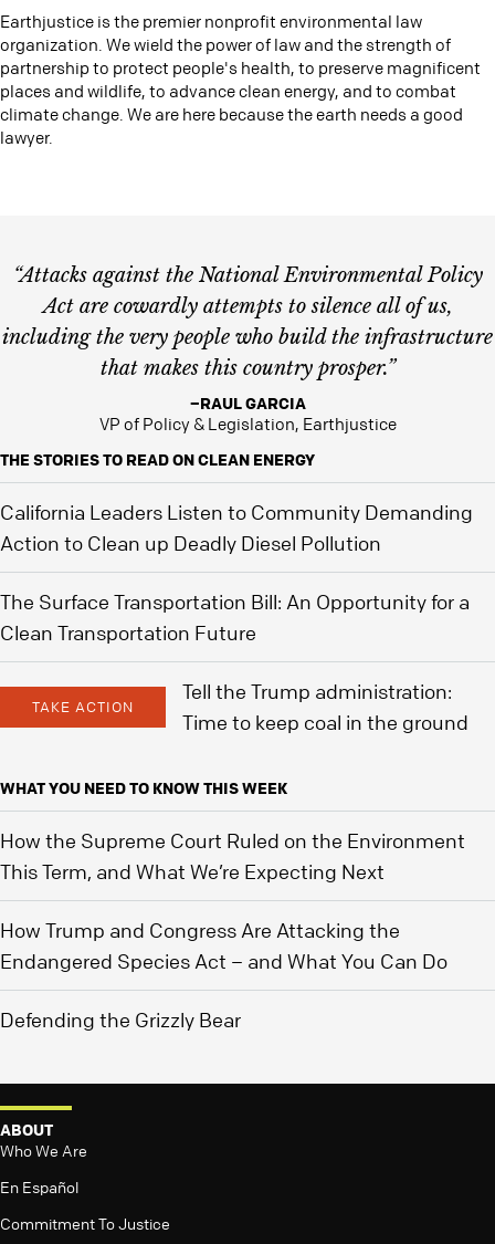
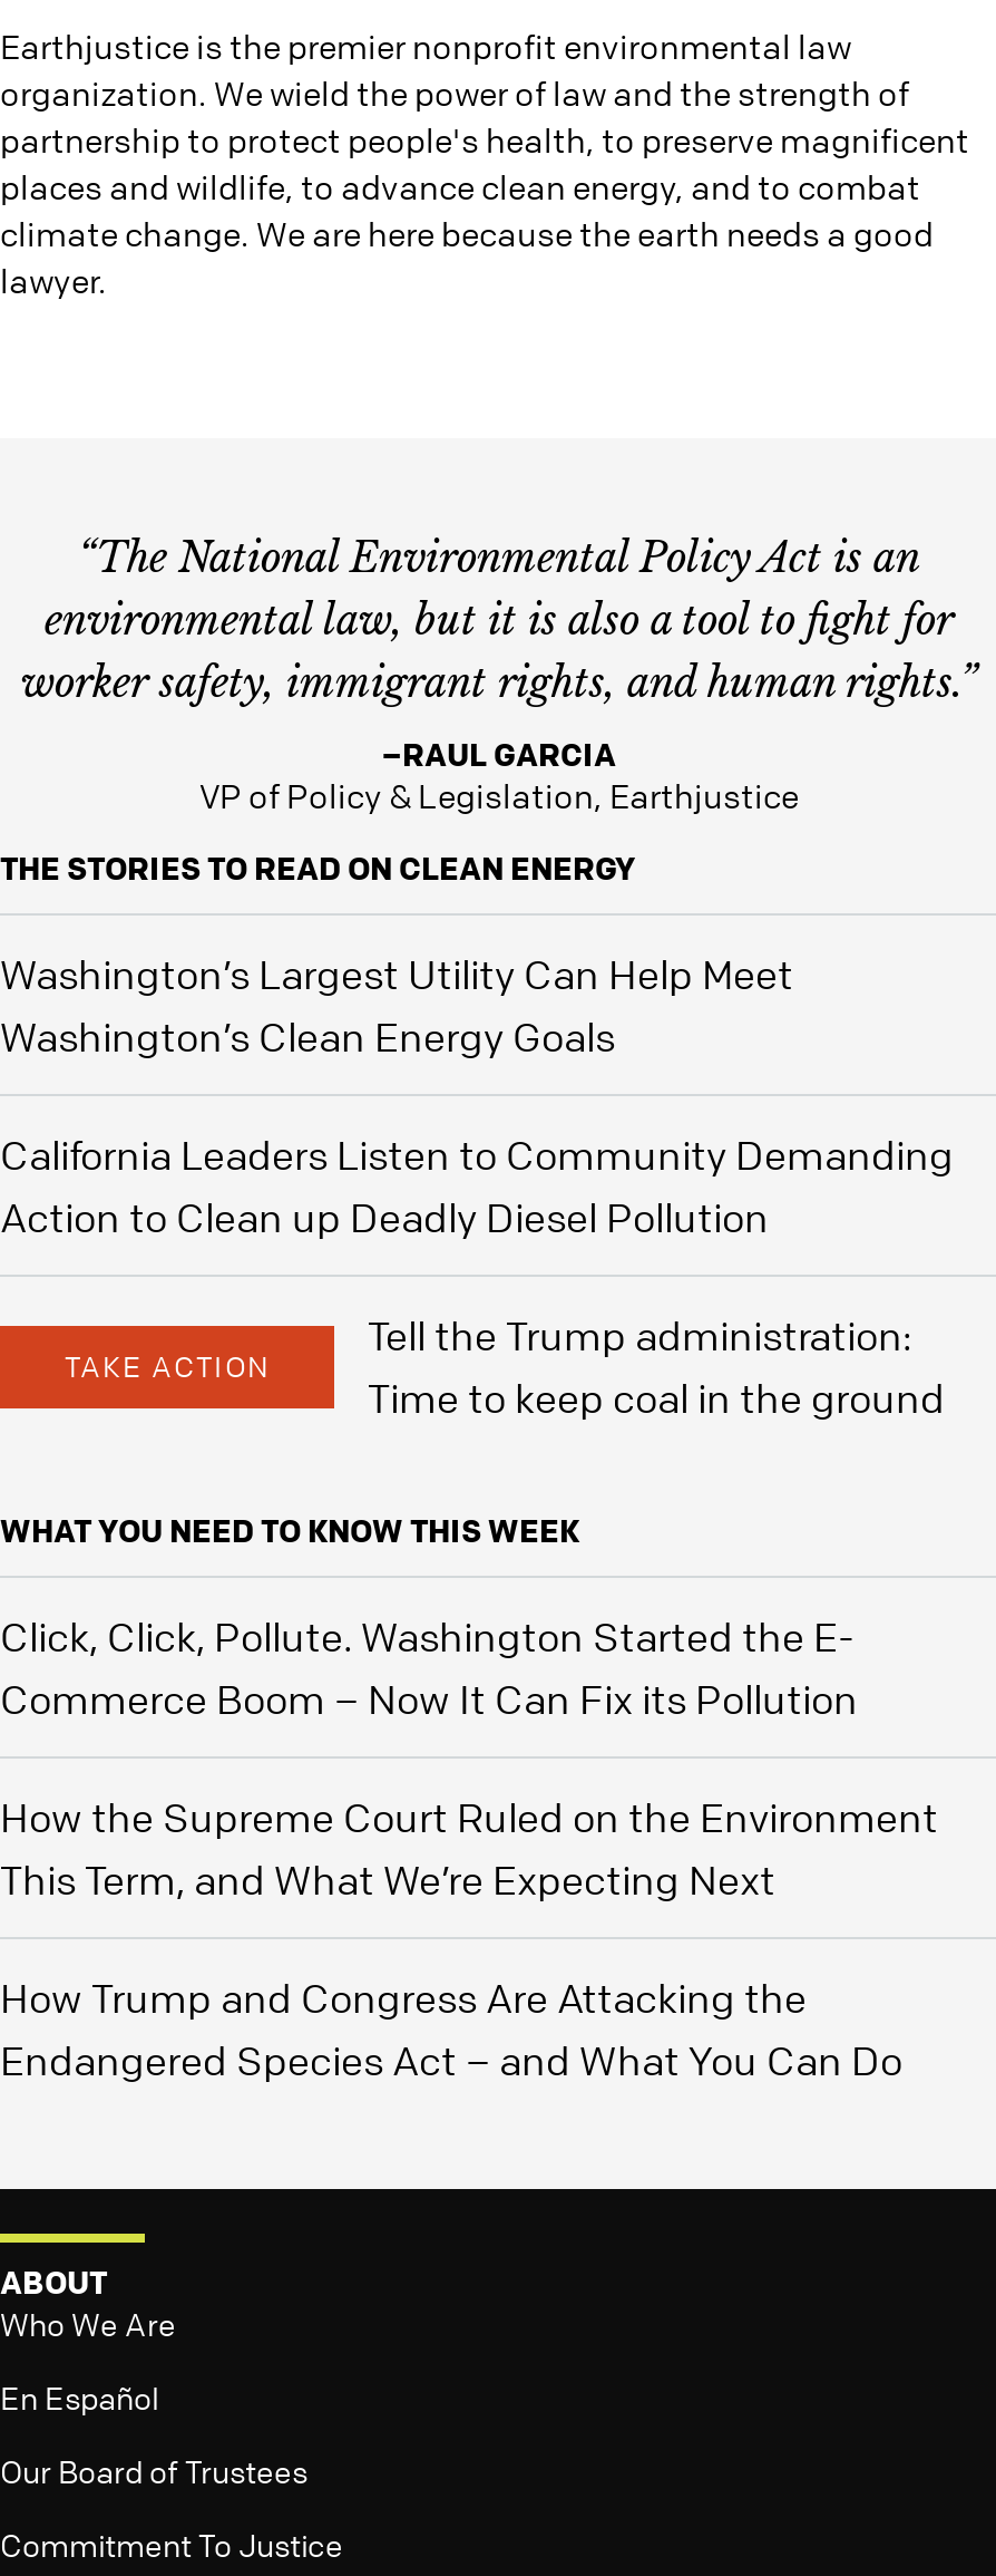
- “Attacks against the National Environmental Policy
- Act are cowardly attempts to silence all of us,
- including the very people who build the infrastructure
- that makes this country prosper.”
+ “The National Environmental Policy Act is an
+ environmental law, but it is also a tool to fight for
+ worker safety, immigrant rights, and human rights.”

moved up: –RAUL GARCIA | VP of Policy & Legislation, Earthjustice | THE STORIES TO READ ON CLEAN ENERGY

+ Washington’s Largest Utility Can Help Meet
+ Washington’s Clean Energy Goals

moved down: California Leaders Listen to Community Demanding | Action to Clean up Deadly Diesel Pollution

- The Surface Transportation Bill: An Opportunity for a
- Clean Transportation Future

moved up: TAKE ACTION | Tell the Trump administration: | Time to keep coal in the ground | WHAT YOU NEED TO KNOW THIS WEEK

+ Click, Click, Pollute. Washington Started the E-
+ Commerce Boom – Now It Can Fix its Pollution

moved down: How the Supreme Court Ruled on the Environment | This Term, and What We’re Expecting Next | How Trump and Congress Are Attacking the | Endangered Species Act – and What You Can Do

- Defending the Grizzly Bear

+ Our Board of Trustees
